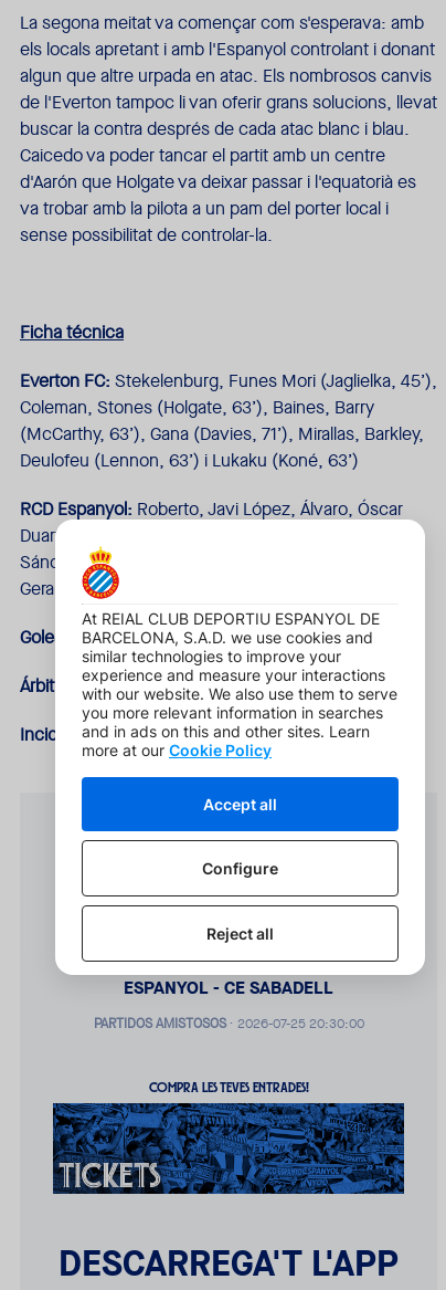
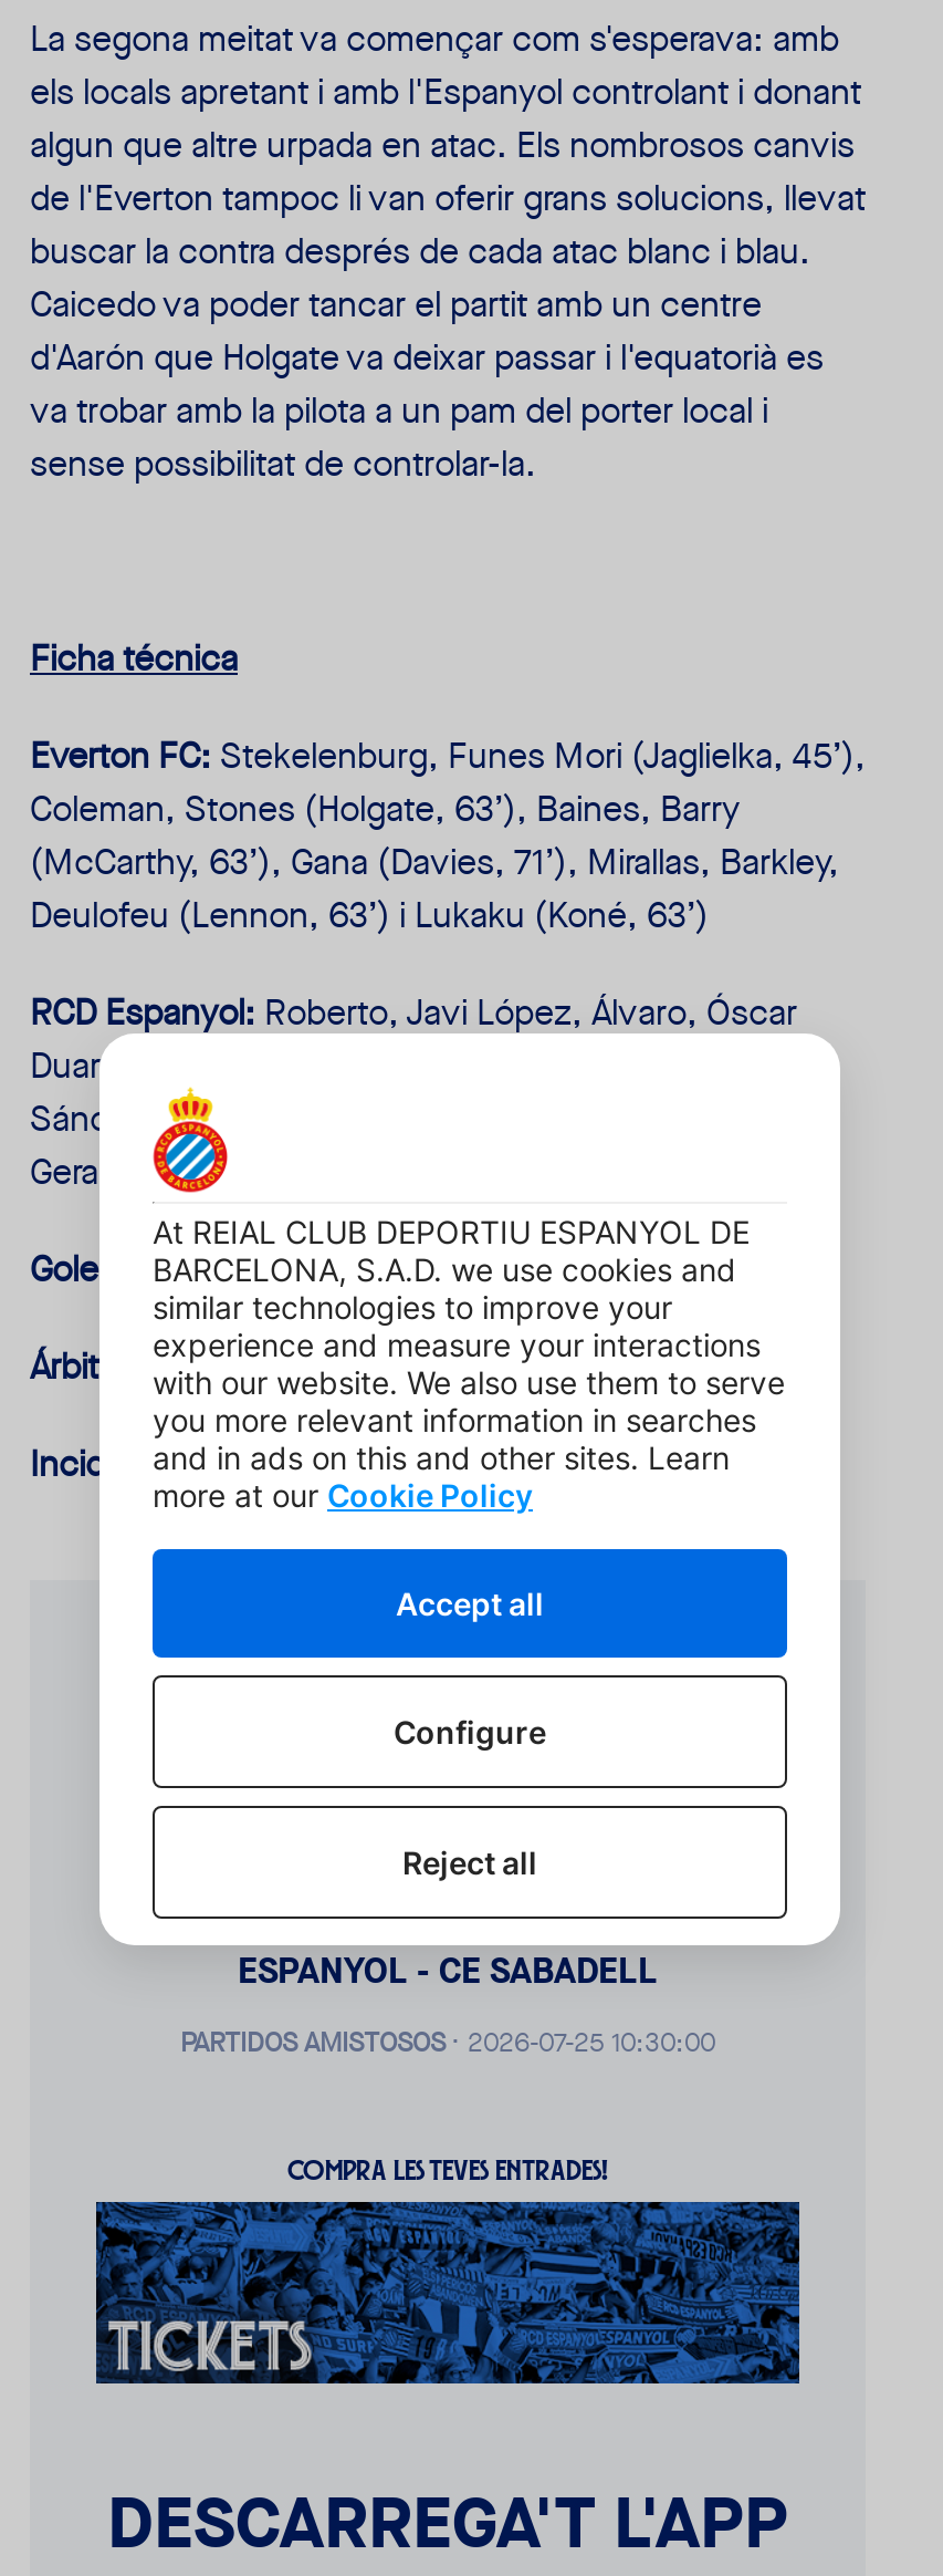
- PARTIDOS AMISTOSOS · 2026-07-25 20:30:00
+ PARTIDOS AMISTOSOS · 2026-07-25 10:30:00
